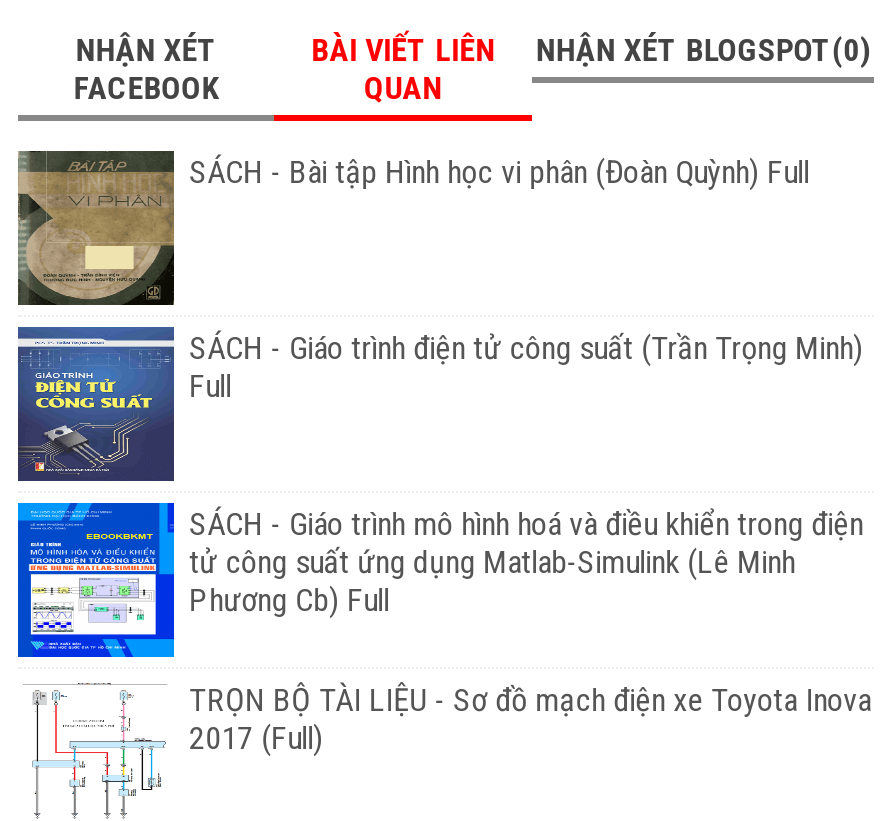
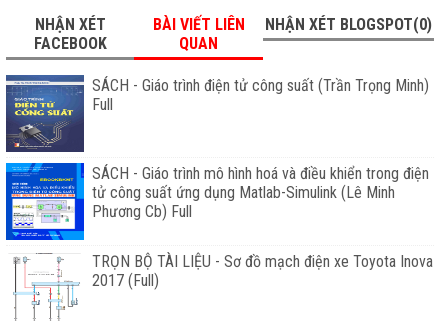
- [image]
- SÁCH - Bài tập Hình học vi phân (Đoàn Quỳnh) Full
